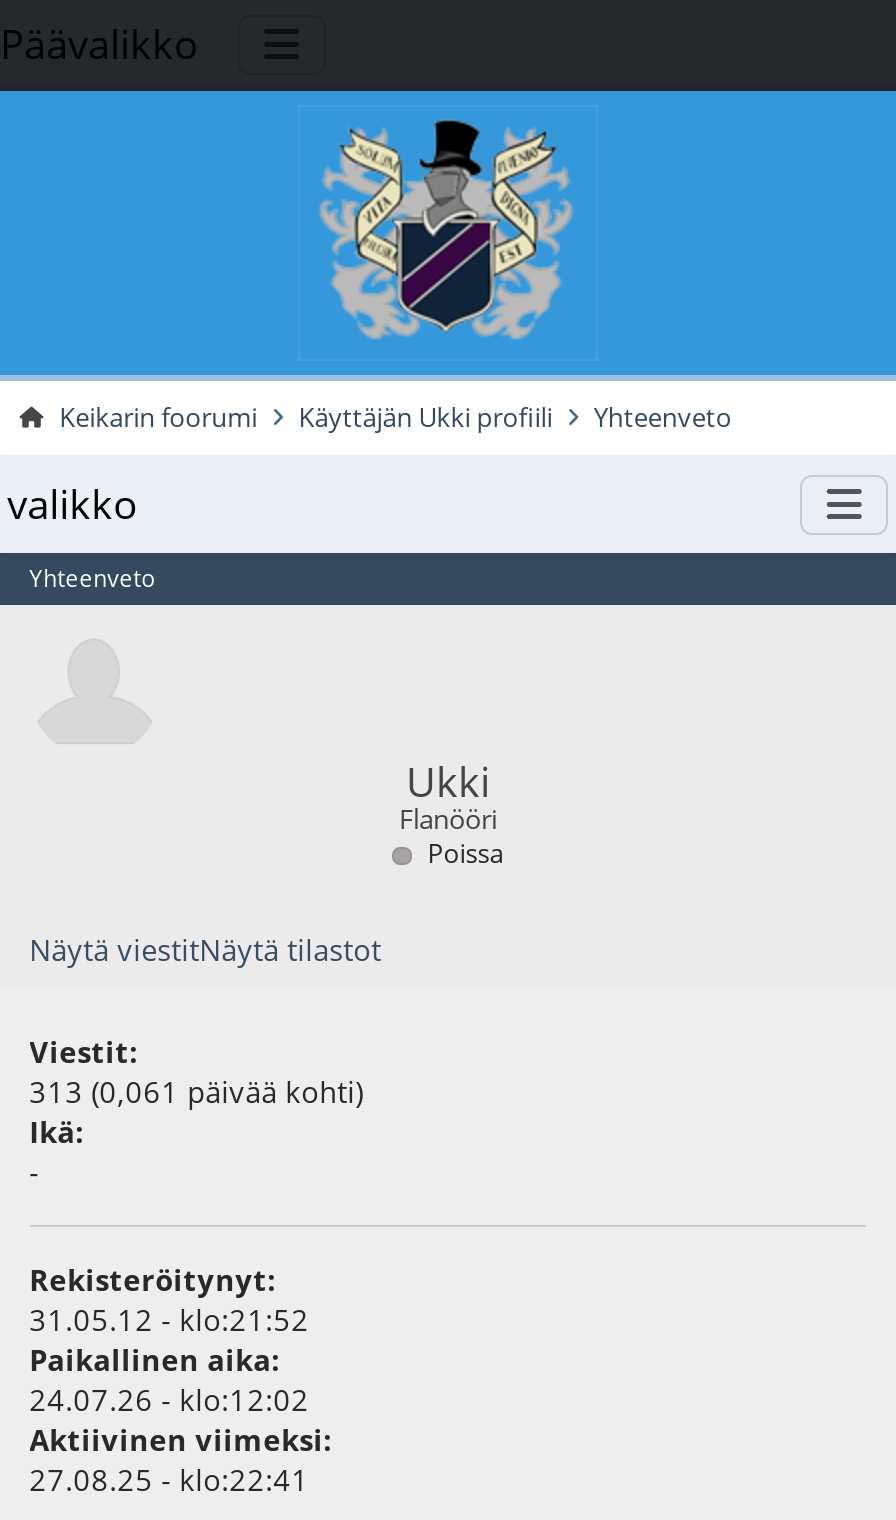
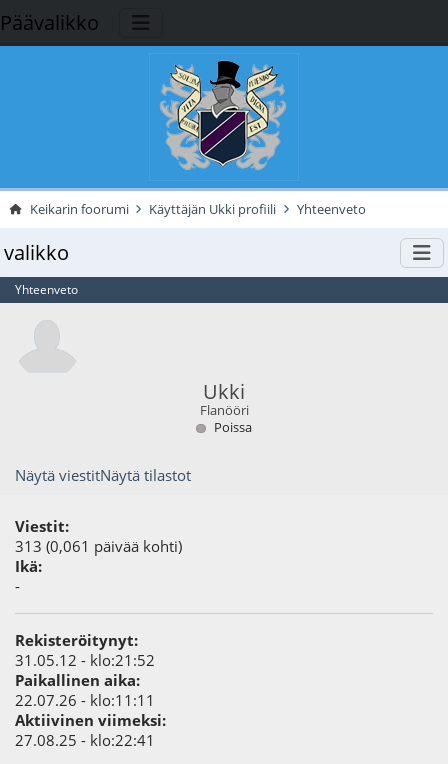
- 24.07.26 - klo:12:02
+ 22.07.26 - klo:11:11
